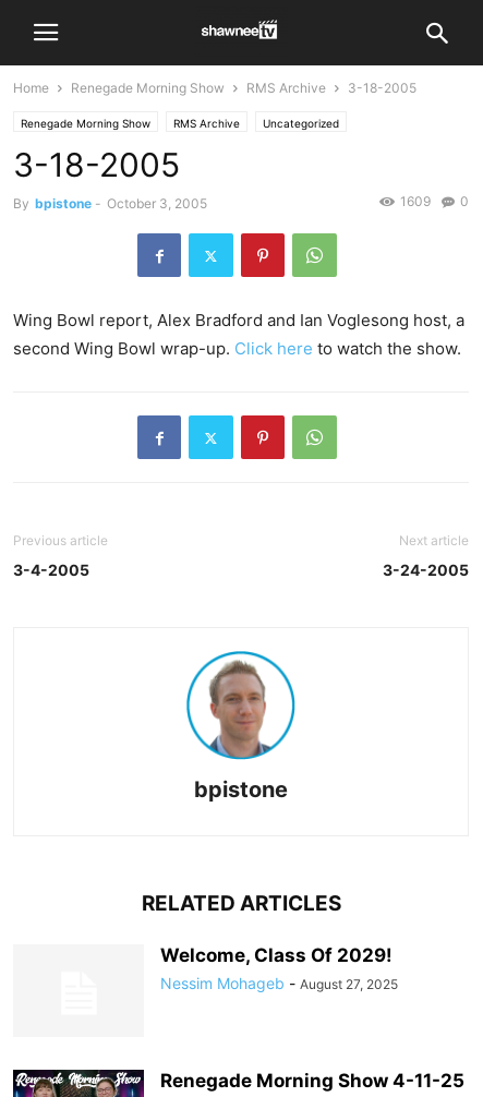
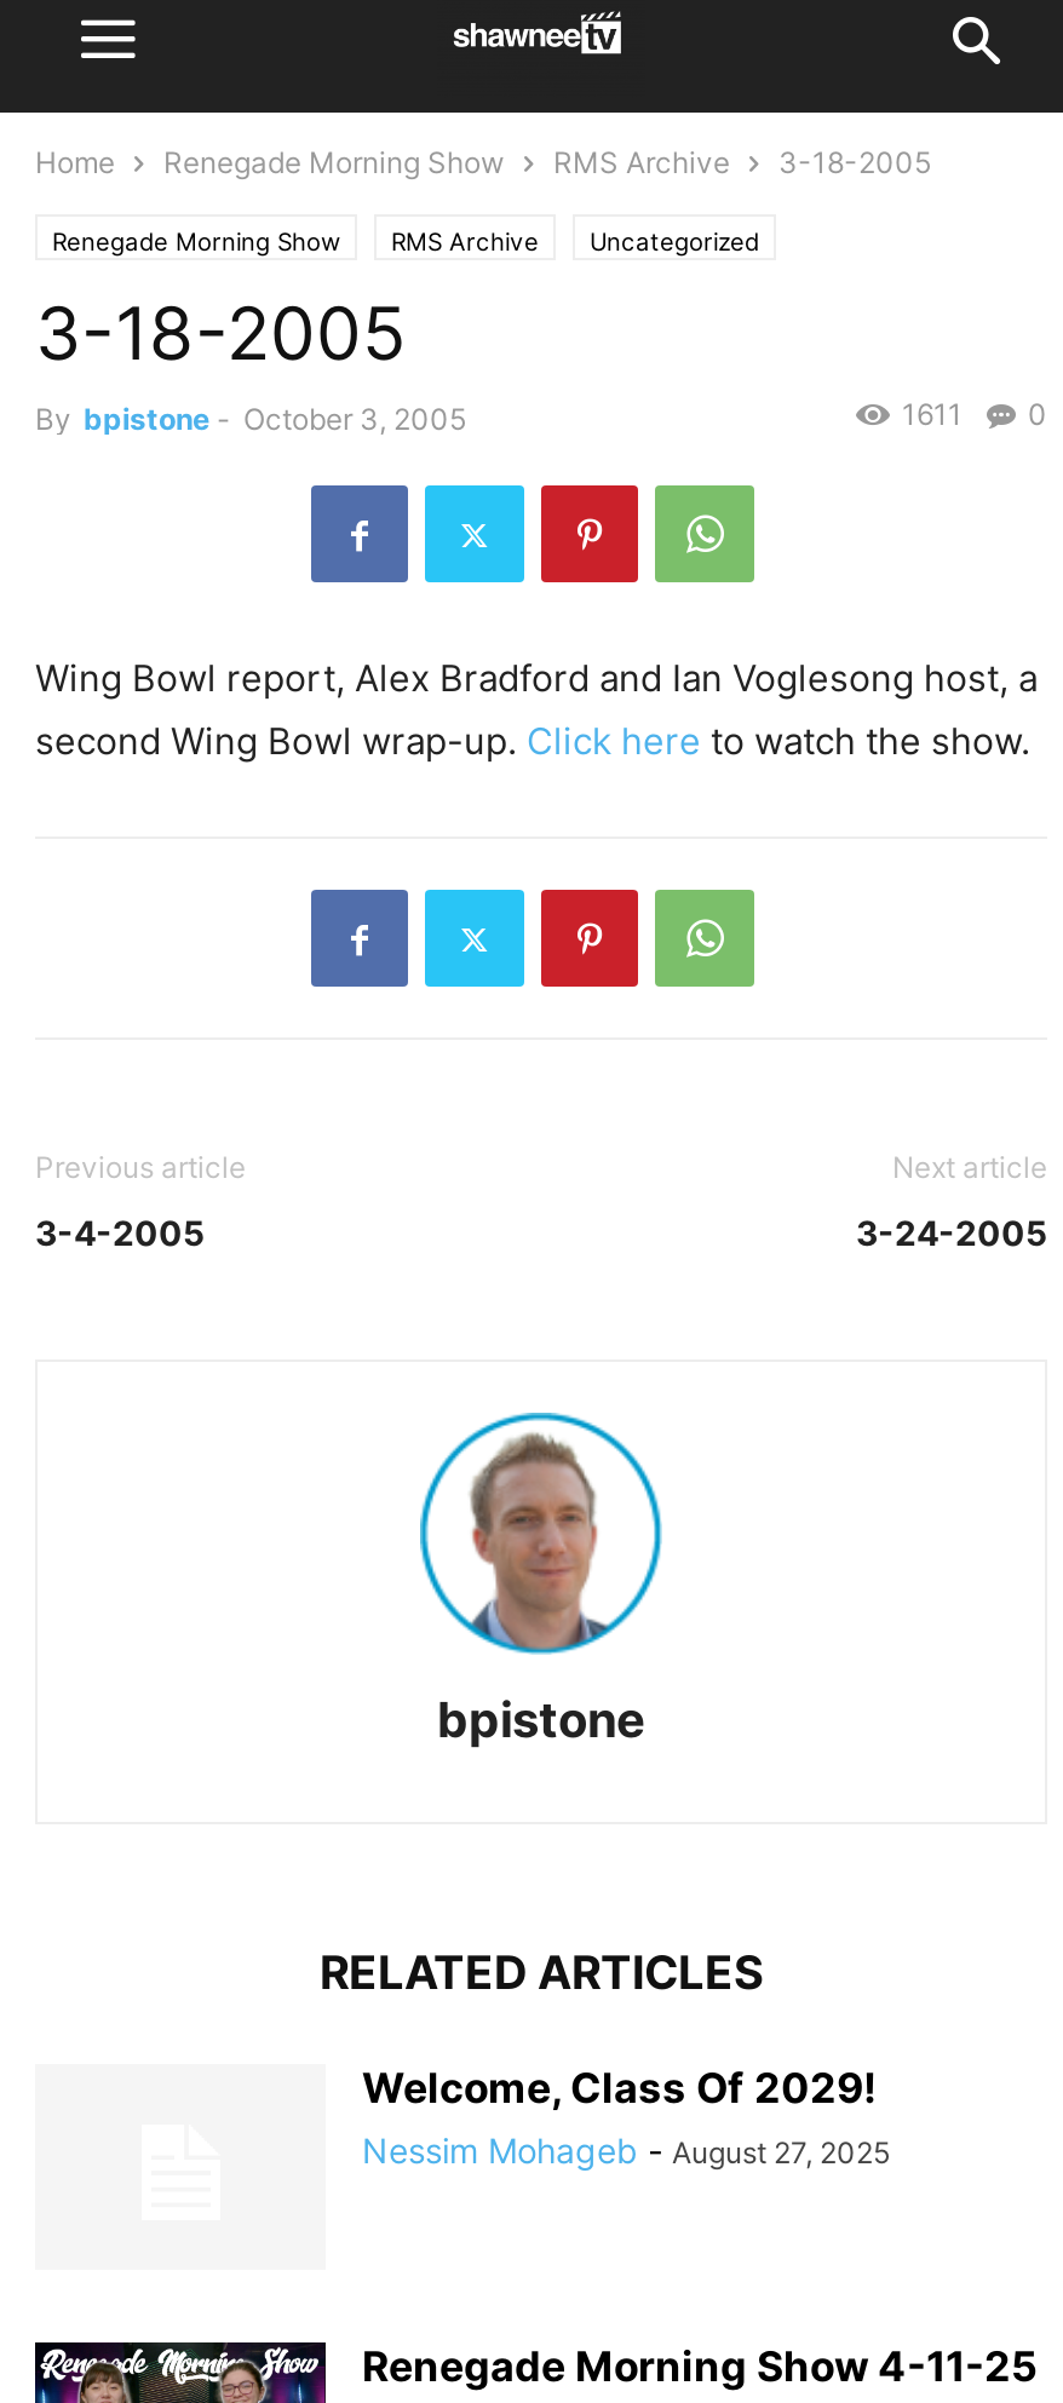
- 1609 0
+ 1611 0
